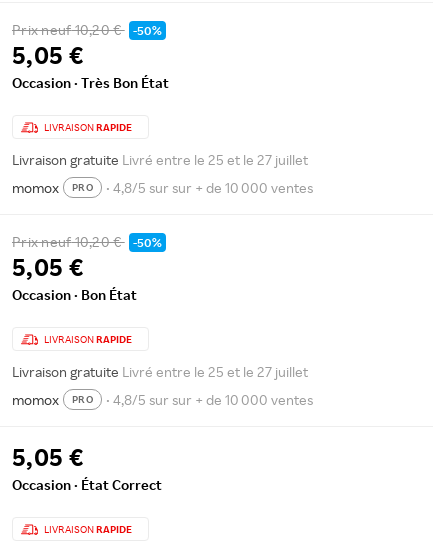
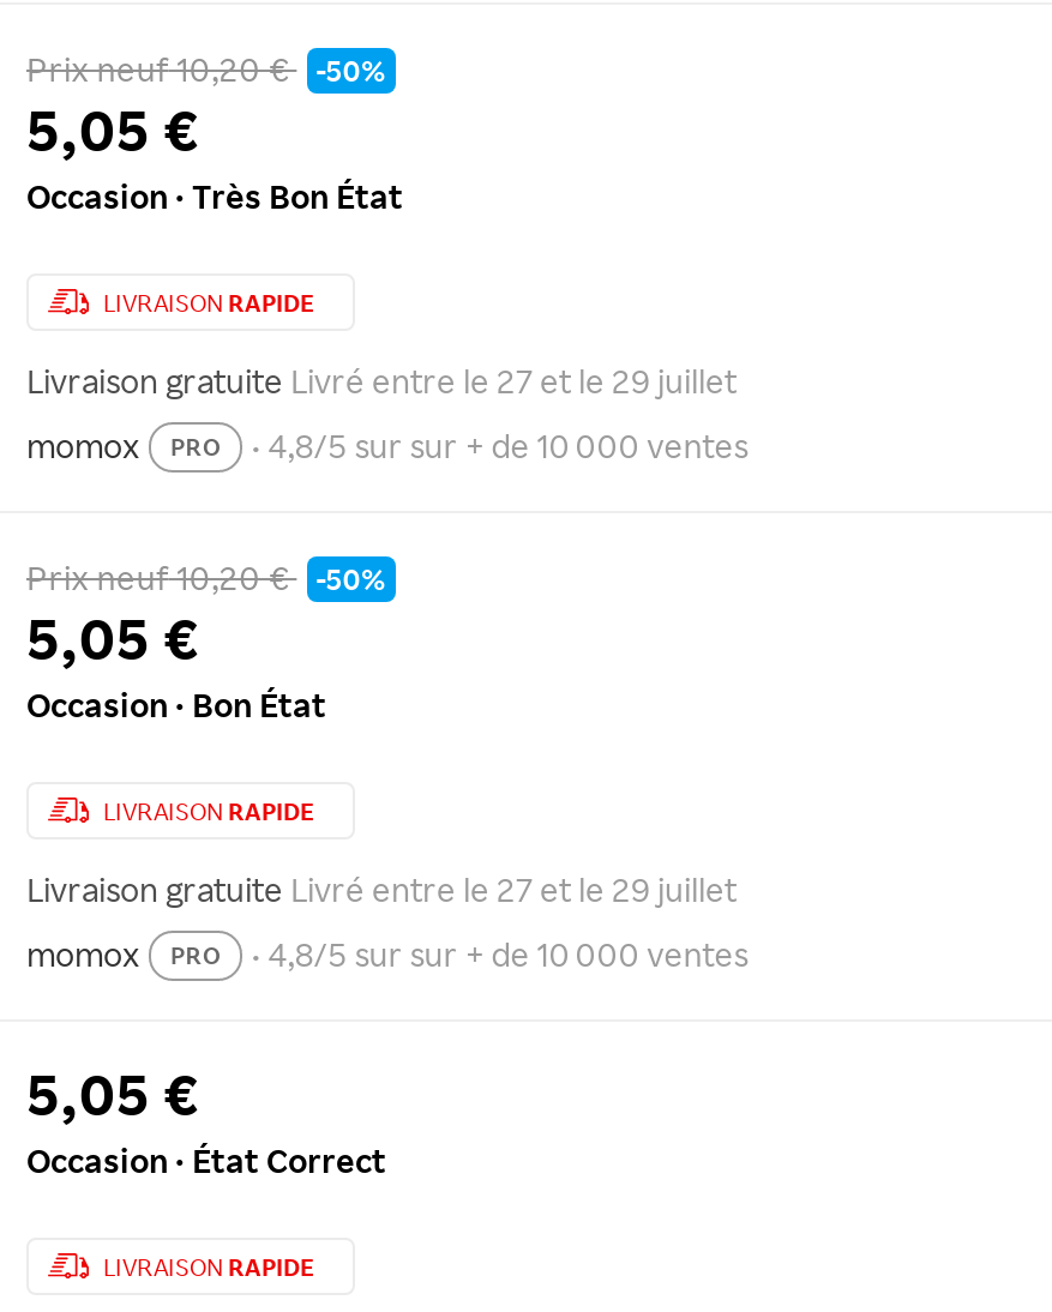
- Livraison gratuite Livré entre le 25 et le 27 juillet
+ Livraison gratuite Livré entre le 27 et le 29 juillet

- Livraison gratuite Livré entre le 25 et le 27 juillet
+ Livraison gratuite Livré entre le 27 et le 29 juillet
